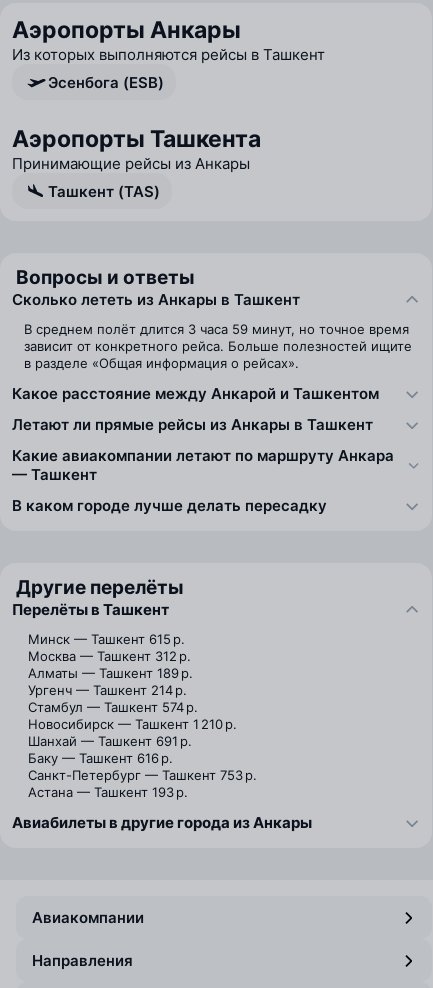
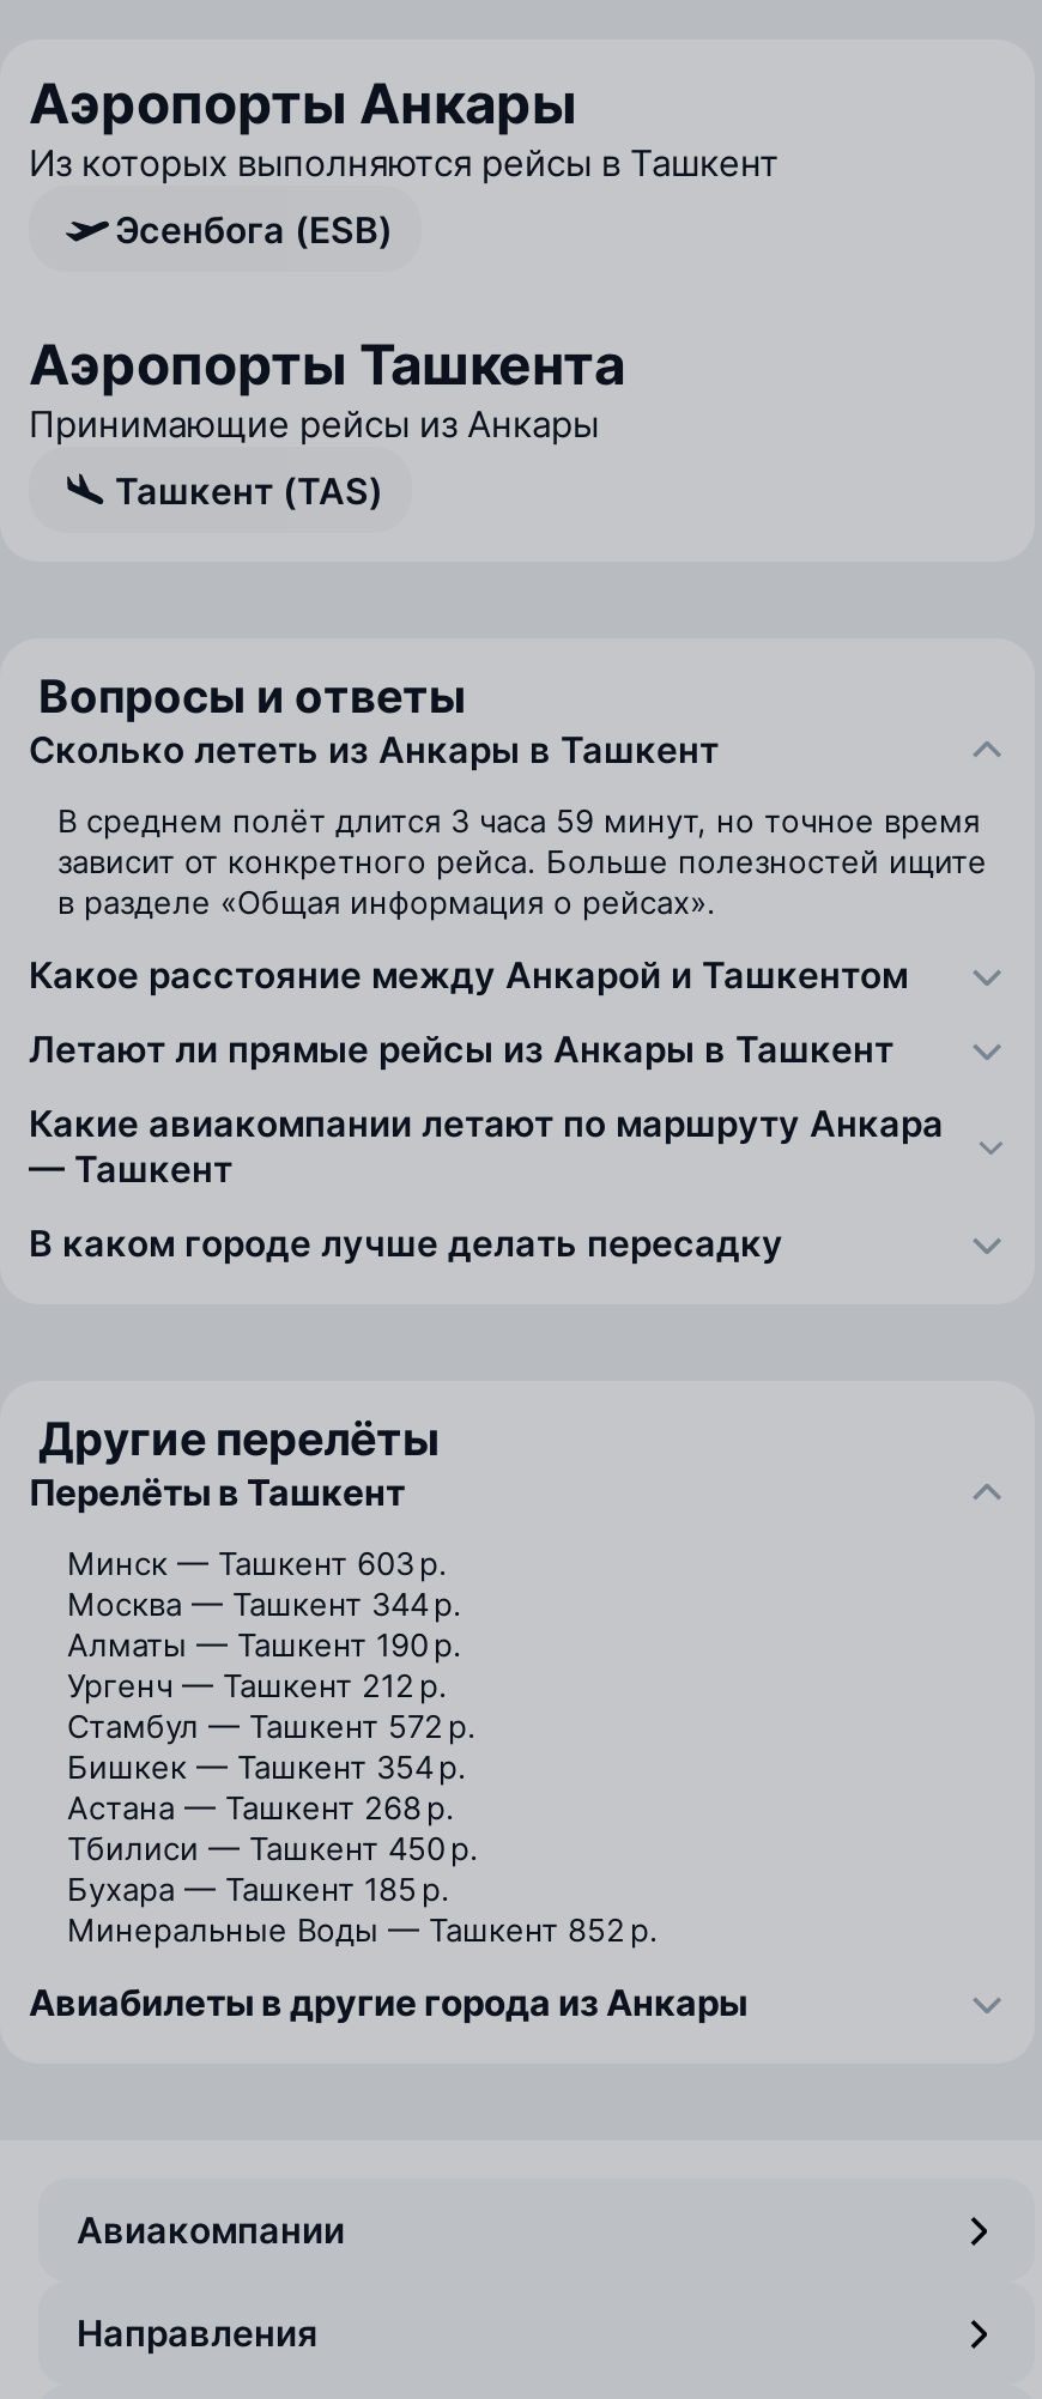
- Минск — Ташкент 615 р.
- Москва — Ташкент 312 р.
- Алматы — Ташкент 189 р.
- Ургенч — Ташкент 214 р.
- Стамбул — Ташкент 574 р.
- Новосибирск — Ташкент 1 210 р.
- Шанхай — Ташкент 691 р.
- Баку — Ташкент 616 р.
- Санкт-Петербург — Ташкент 753 р.
- Астана — Ташкент 193 р.
+ Минск — Ташкент 603 р.
+ Москва — Ташкент 344 р.
+ Алматы — Ташкент 190 р.
+ Ургенч — Ташкент 212 р.
+ Стамбул — Ташкент 572 р.
+ Бишкек — Ташкент 354 р.
+ Астана — Ташкент 268 р.
+ Тбилиси — Ташкент 450 р.
+ Бухара — Ташкент 185 р.
+ Минеральные Воды — Ташкент 852 р.
